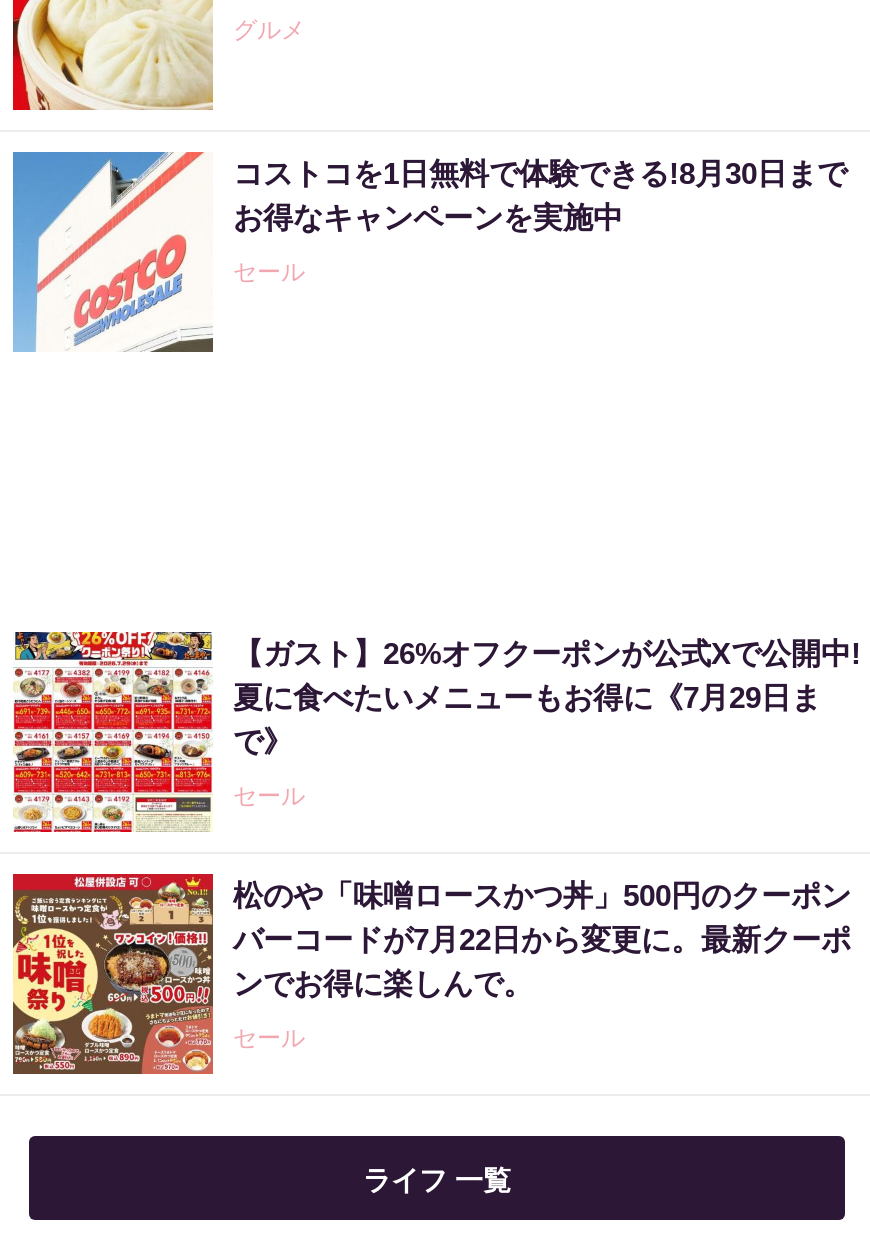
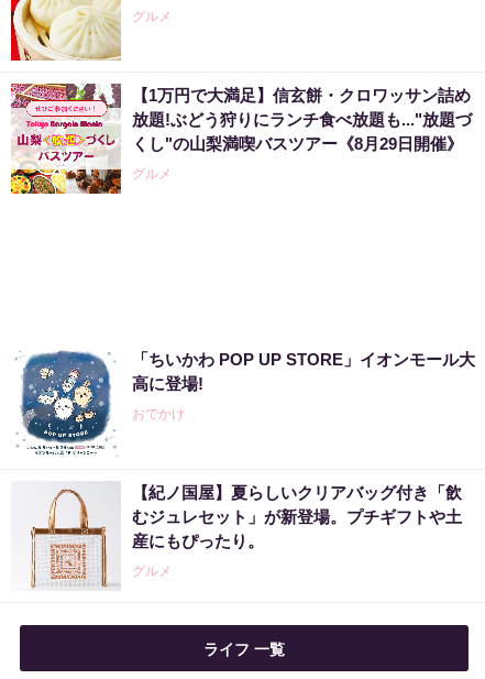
- [image]
- コストコを1日無料で体験できる!8月30日まで
- お得なキャンペーンを実施中
+ [image]
+ 【1万円で大満足】信玄餅・クロワッサン詰め
+ 放題!ぶどう狩りにランチ食べ放題も..."放題づ
+ くし"の山梨満喫バスツアー《8月29日開催》

- セール
+ グルメ

- [image]
- 【ガスト】26%オフクーポンが公式Xで公開中!
- 夏に食べたいメニューもお得に《7月29日ま
- で》
+ [image]
+ 「ちいかわ POP UP STORE」イオンモール大
+ 高に登場!

- セール
+ おでかけ

- [image]
- 松のや「味噌ロースかつ丼」500円のクーポン
- バーコードが7月22日から変更に。最新クーポ
- ンでお得に楽しんで。
+ [image]
+ 【紀ノ国屋】夏らしいクリアバッグ付き「飲
+ むジュレセット」が新登場。プチギフトや土
+ 産にもぴったり。

- セール
+ グルメ
